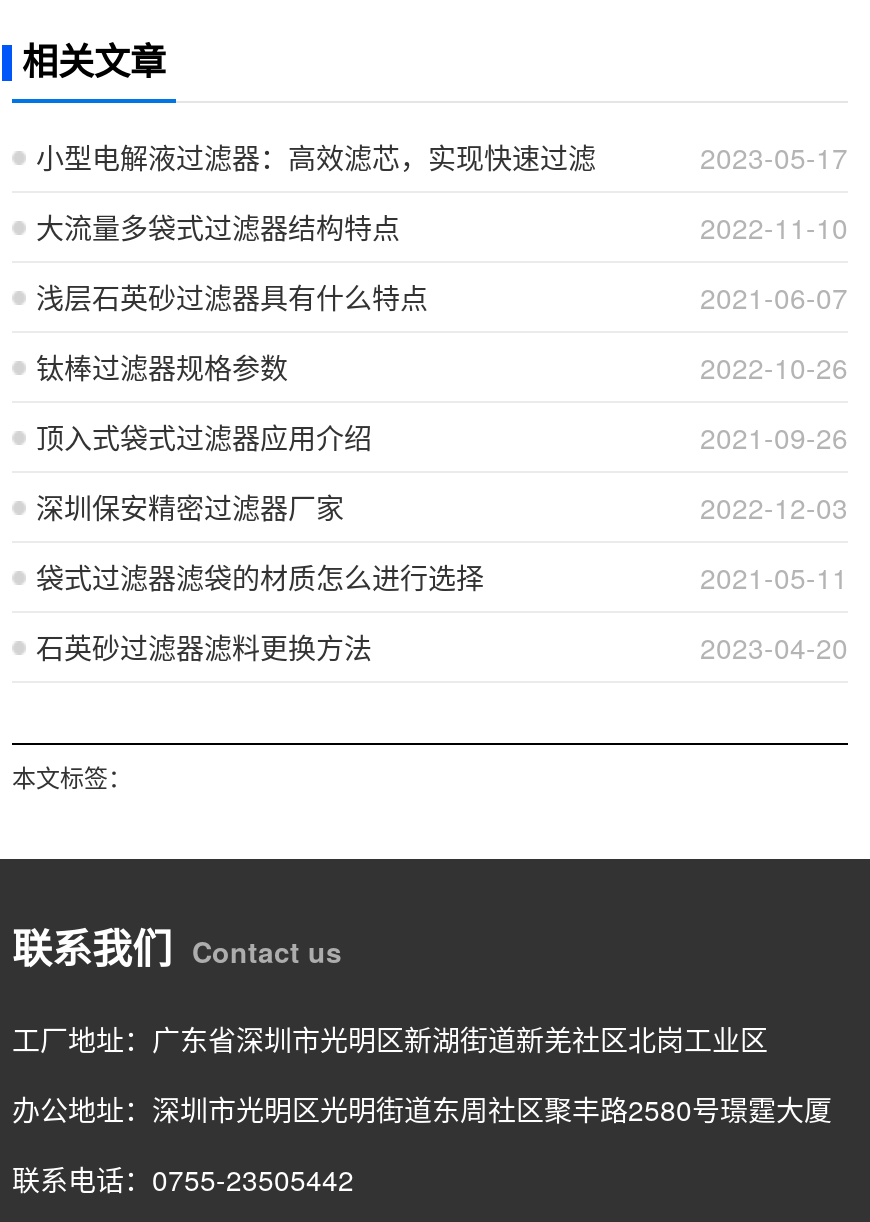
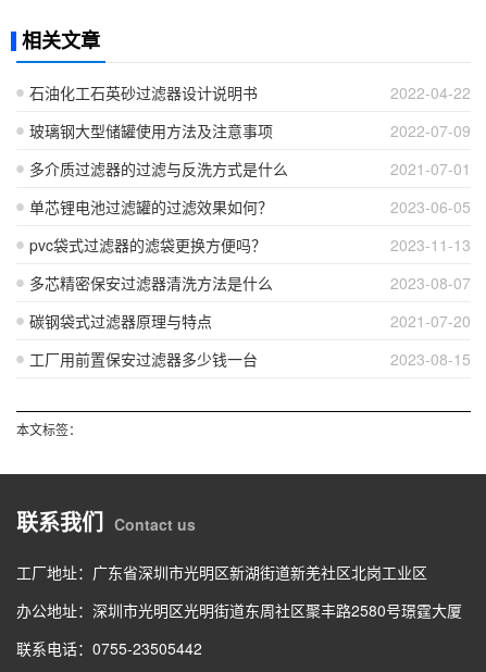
- 2023-05-17
- 小型电解液过滤器：高效滤芯，实现快速过滤
+ 2022-04-22
+ 石油化工石英砂过滤器设计说明书

- 2022-11-10
- 大流量多袋式过滤器结构特点
+ 2022-07-09
+ 玻璃钢大型储罐使用方法及注意事项

- 2021-06-07
- 浅层石英砂过滤器具有什么特点
+ 2021-07-01
+ 多介质过滤器的过滤与反洗方式是什么

- 2022-10-26
- 钛棒过滤器规格参数
+ 2023-06-05
+ 单芯锂电池过滤罐的过滤效果如何？

- 2021-09-26
- 顶入式袋式过滤器应用介绍
+ 2023-11-13
+ pvc袋式过滤器的滤袋更换方便吗？

- 2022-12-03
- 深圳保安精密过滤器厂家
+ 2023-08-07
+ 多芯精密保安过滤器清洗方法是什么

- 2021-05-11
- 袋式过滤器滤袋的材质怎么进行选择
+ 2021-07-20
+ 碳钢袋式过滤器原理与特点

- 2023-04-20
- 石英砂过滤器滤料更换方法
+ 2023-08-15
+ 工厂用前置保安过滤器多少钱一台
